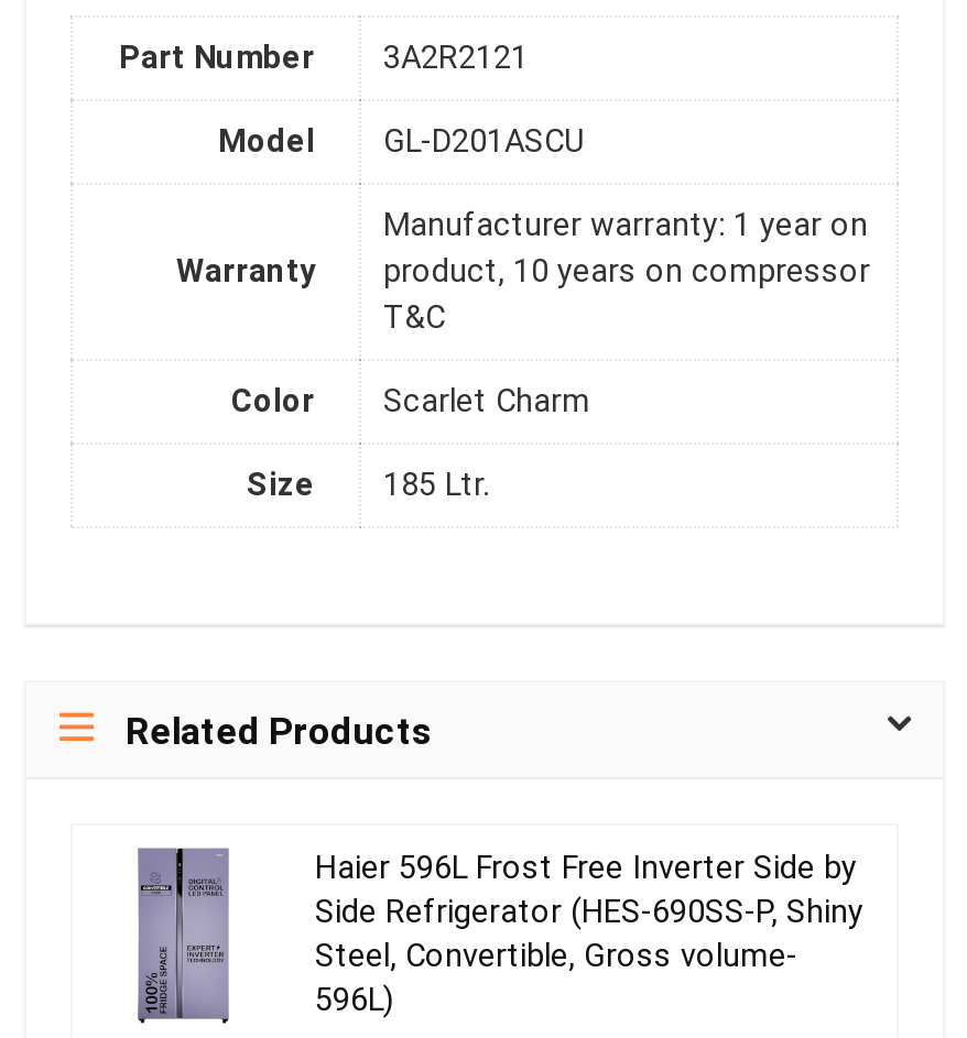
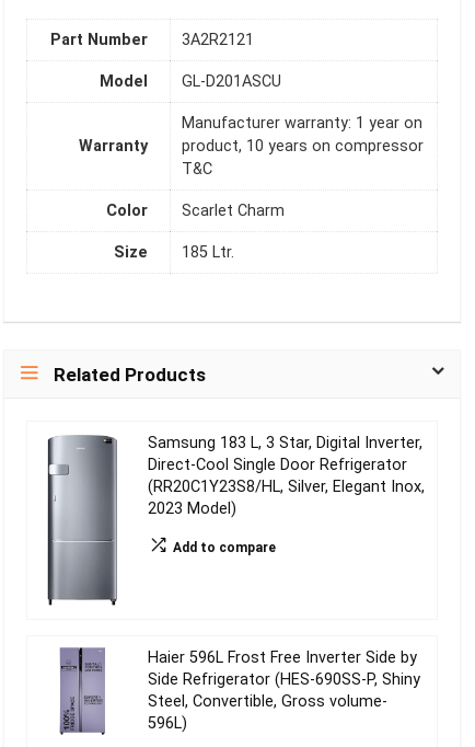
+ [image]
+ Samsung 183 L, 3 Star, Digital Inverter,
+ Direct-Cool Single Door Refrigerator
+ (RR20C1Y23S8/HL, Silver, Elegant Inox,
+ 2023 Model)
+ Add to compare
